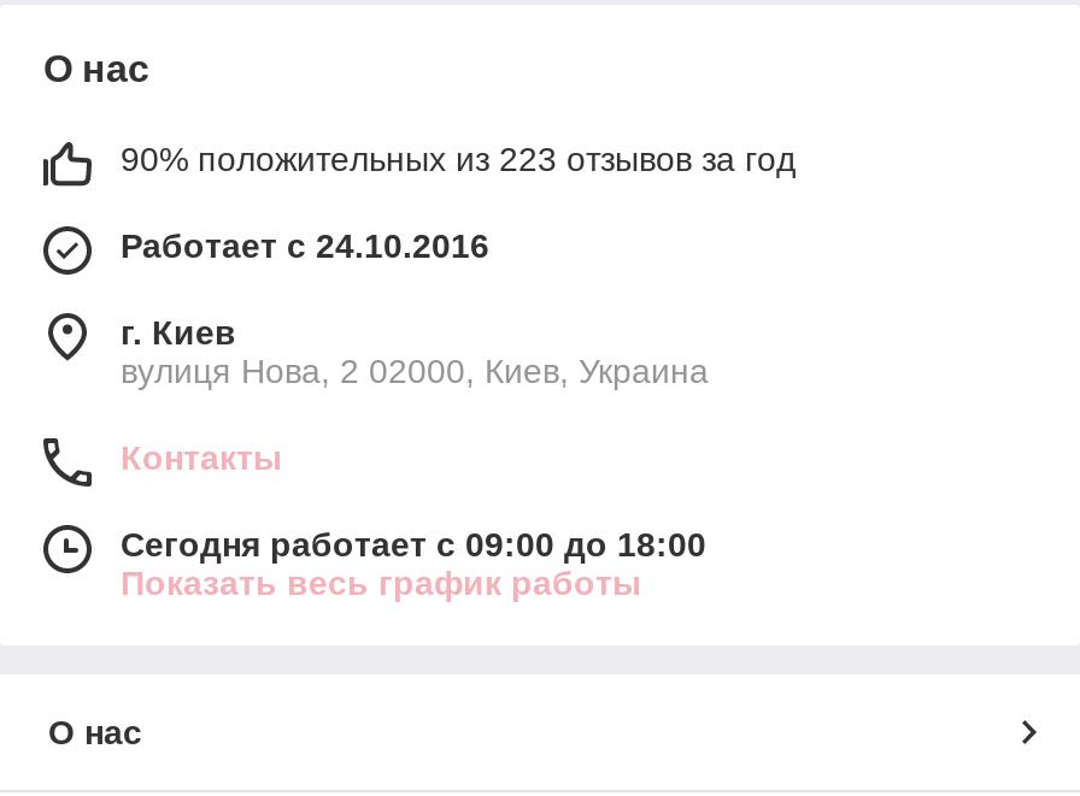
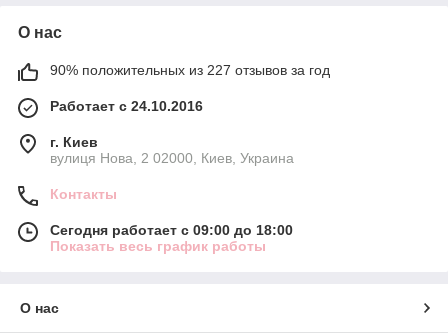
- 90% положительных из 223 отзывов за год
+ 90% положительных из 227 отзывов за год
